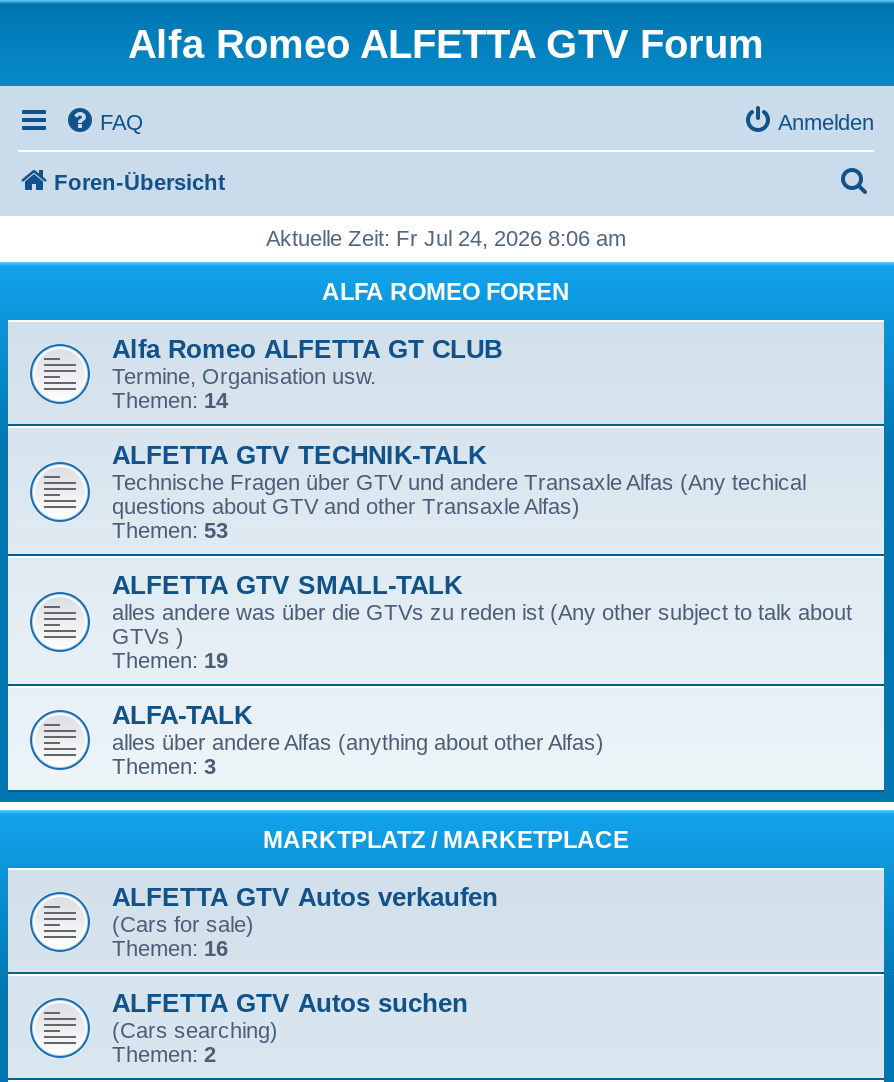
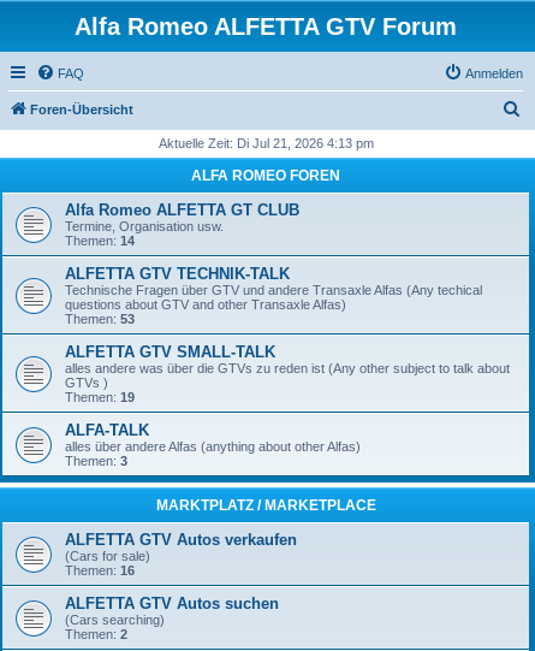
- Aktuelle Zeit: Fr Jul 24, 2026 8:06 am
+ Aktuelle Zeit: Di Jul 21, 2026 4:13 pm
